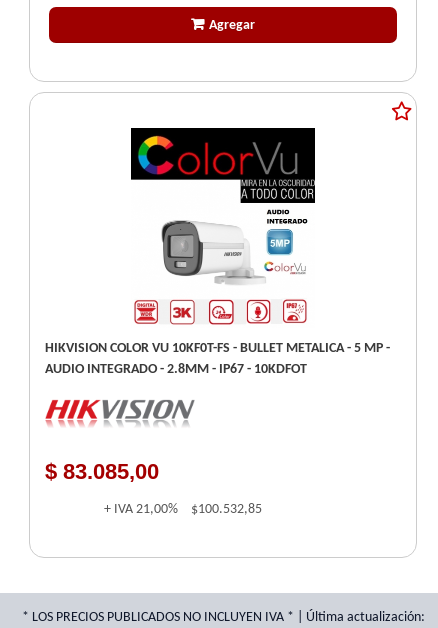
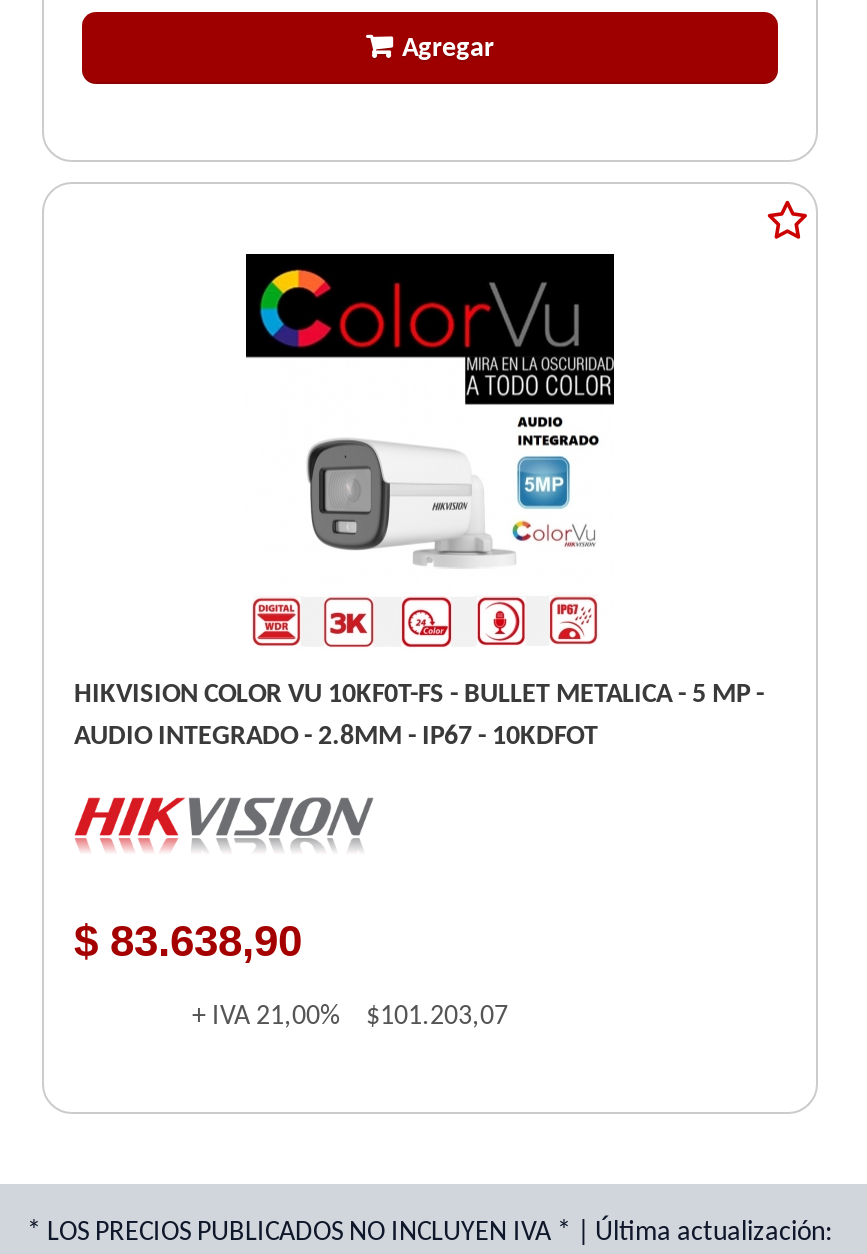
- $ 83.085,00
+ $ 83.638,90

- + IVA 21,00% $100.532,85
+ + IVA 21,00% $101.203,07
